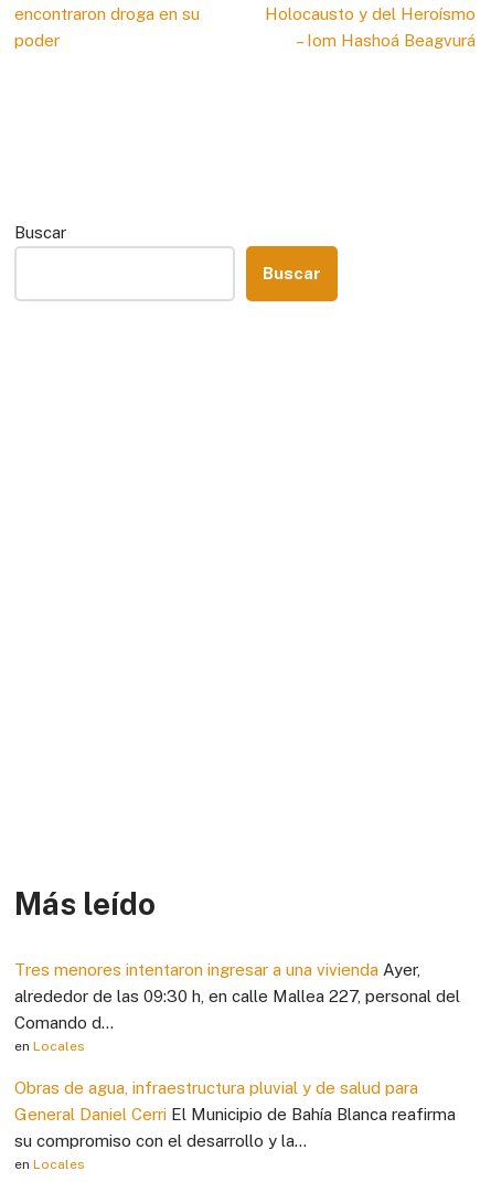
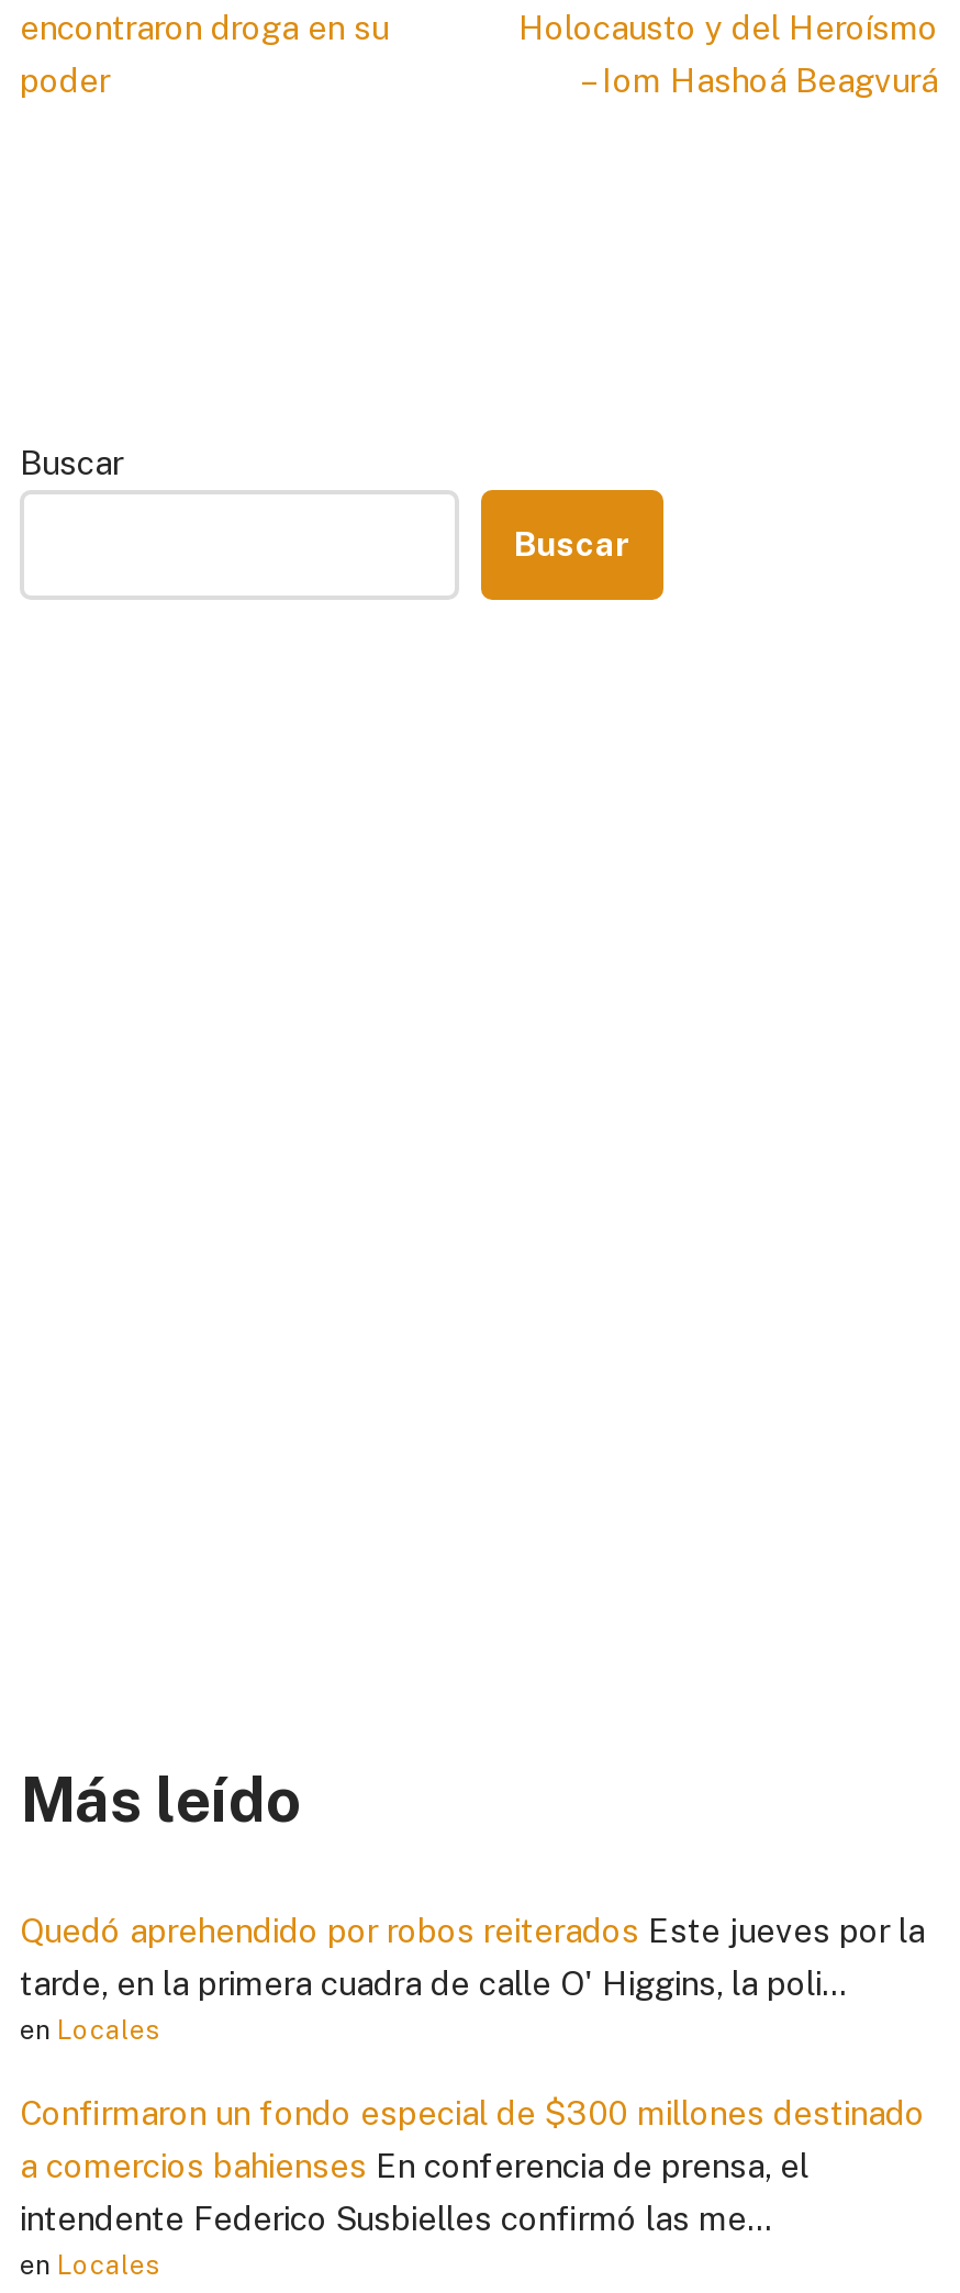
- Tres menores intentaron ingresar a una vivienda Ayer,
- alrededor de las 09:30 h, en calle Mallea 227, personal del
- Comando d...
+ Quedó aprehendido por robos reiterados Este jueves por la
+ tarde, en la primera cuadra de calle O' Higgins, la poli...

- Obras de agua, infraestructura pluvial y de salud para
- General Daniel Cerri El Municipio de Bahía Blanca reafirma
- su compromiso con el desarrollo y la...
+ Confirmaron un fondo especial de $300 millones destinado
+ a comercios bahienses En conferencia de prensa, el
+ intendente Federico Susbielles confirmó las me...
